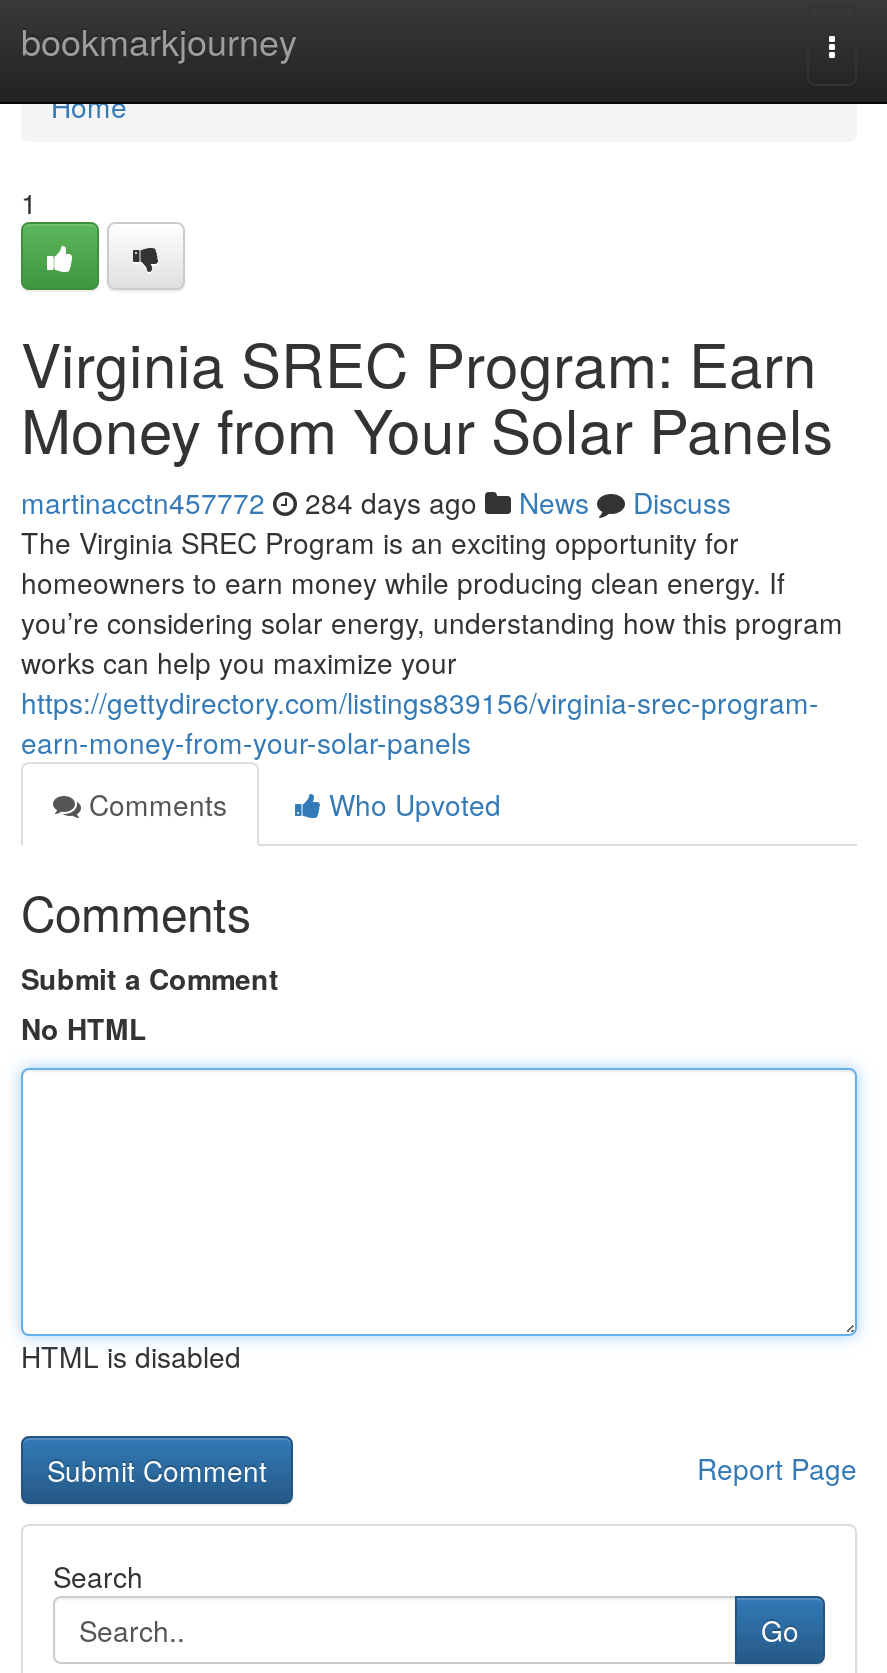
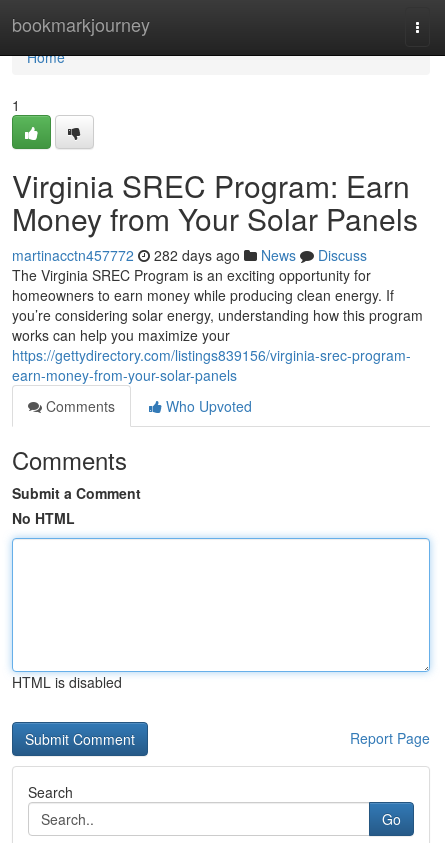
- martinacctn457772 284 days ago News Discuss
+ martinacctn457772 282 days ago News Discuss
